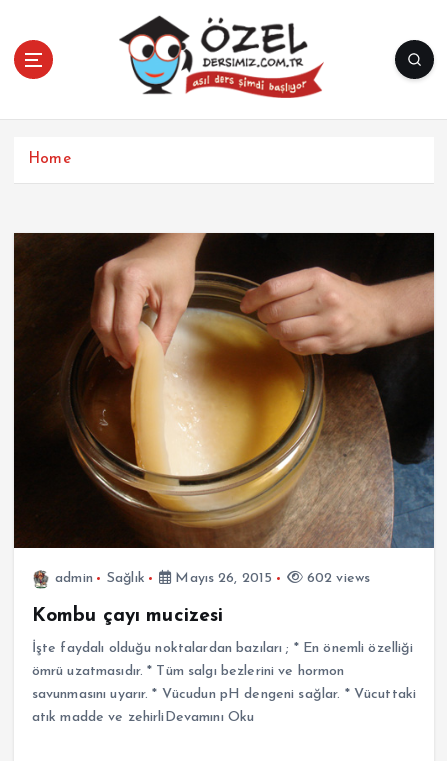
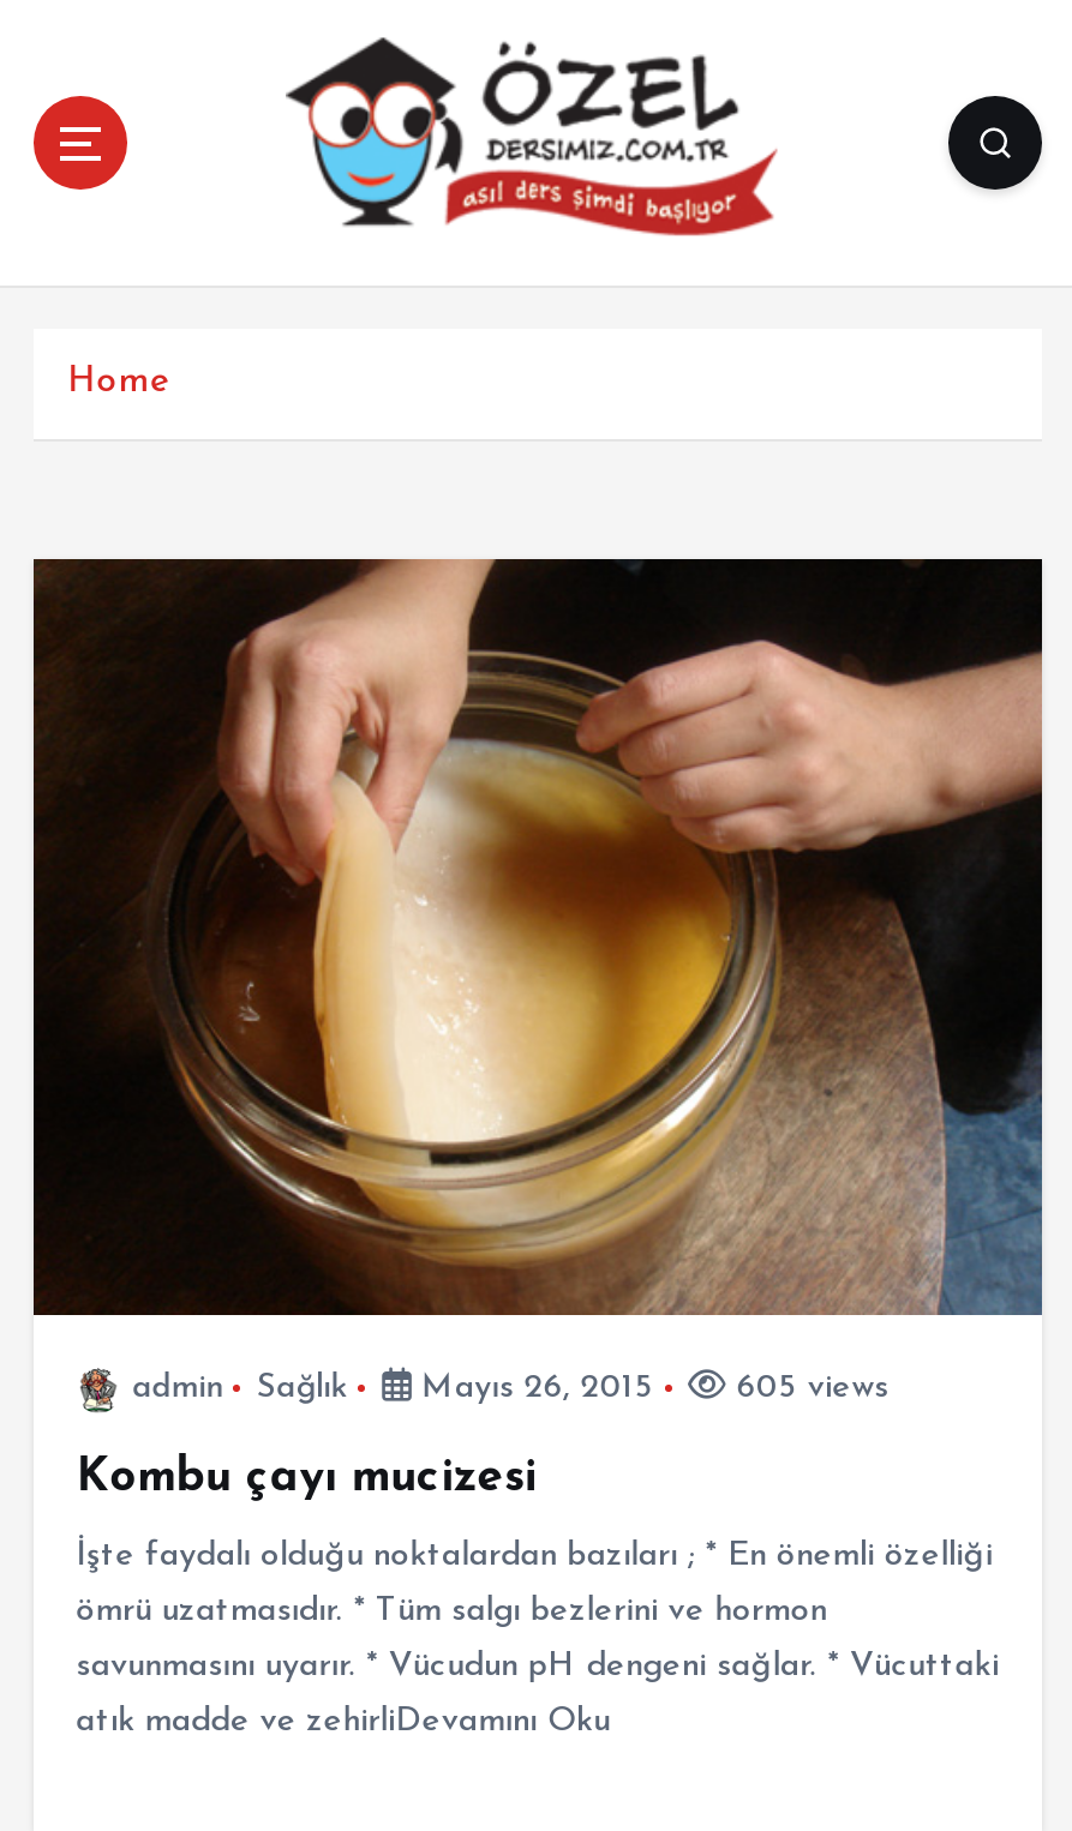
- 602 views
+ 605 views
